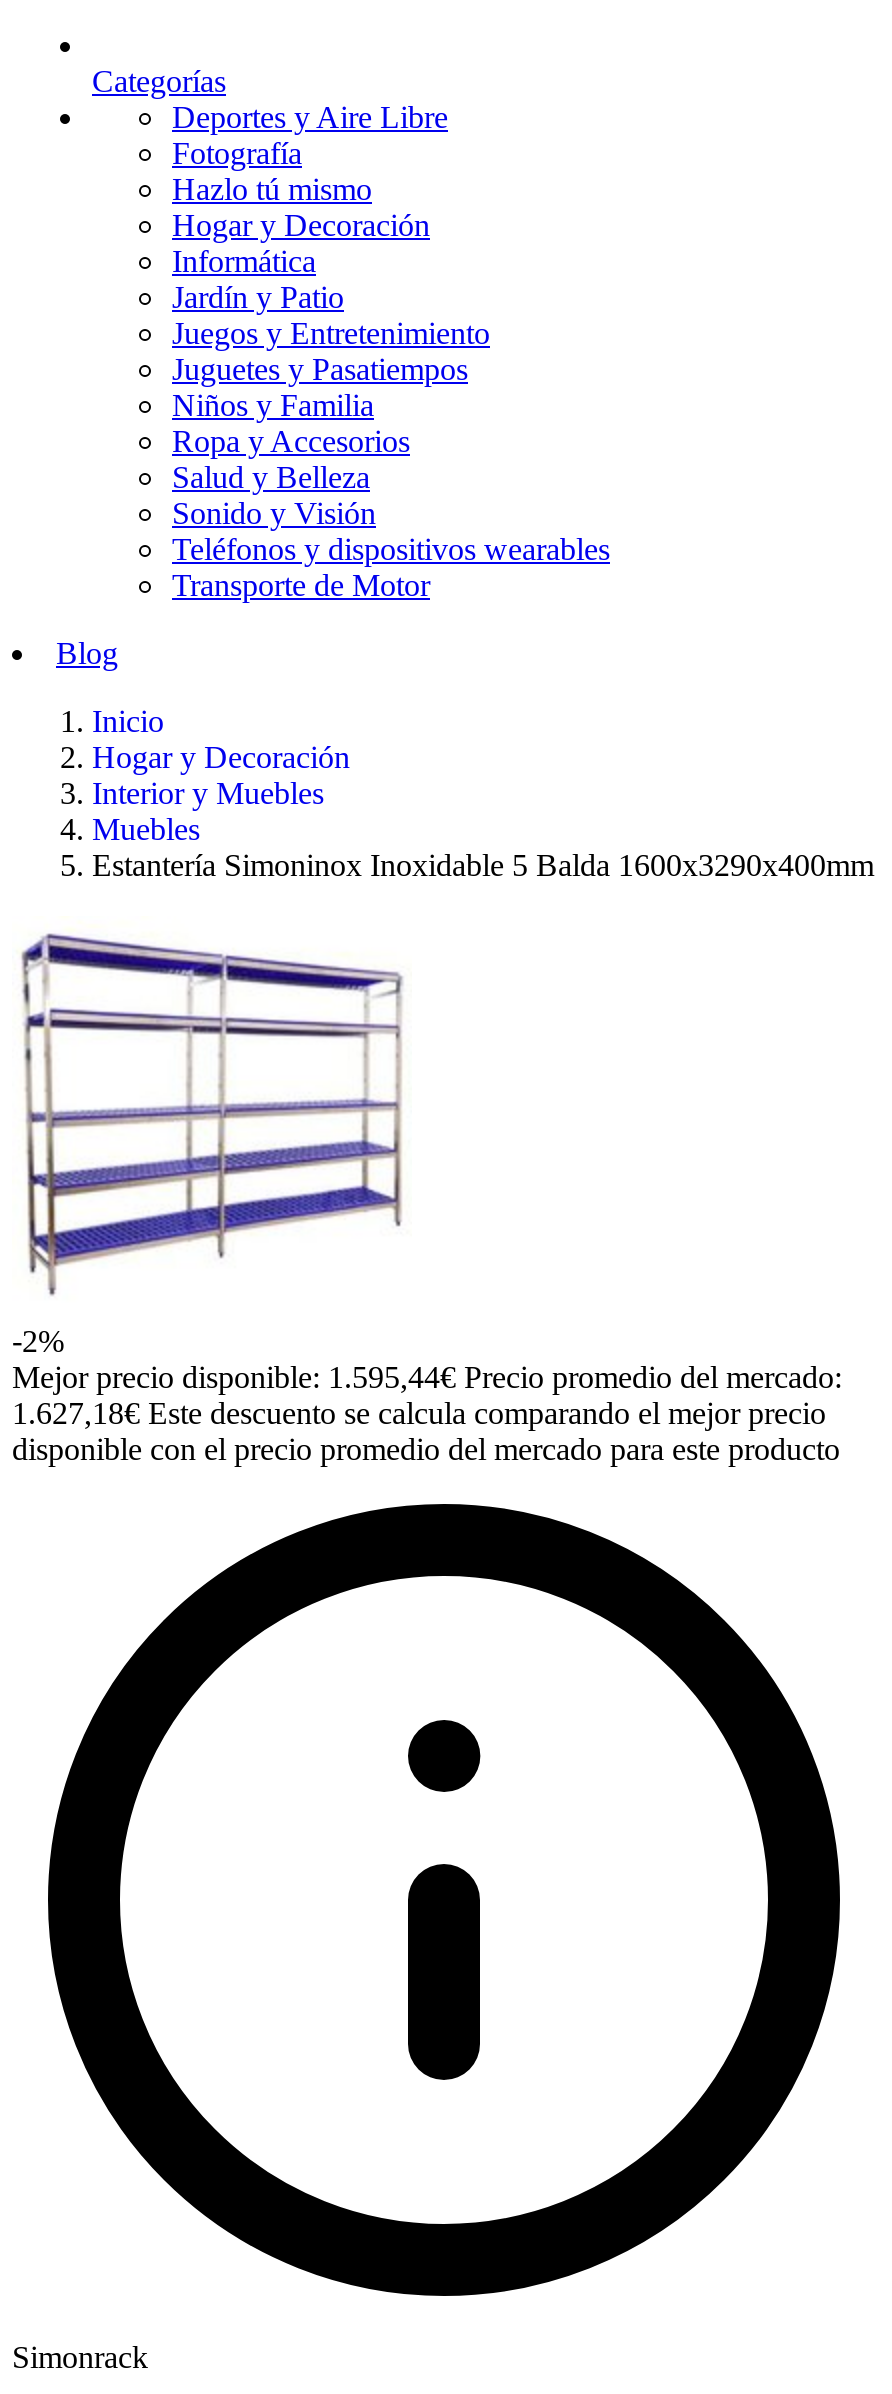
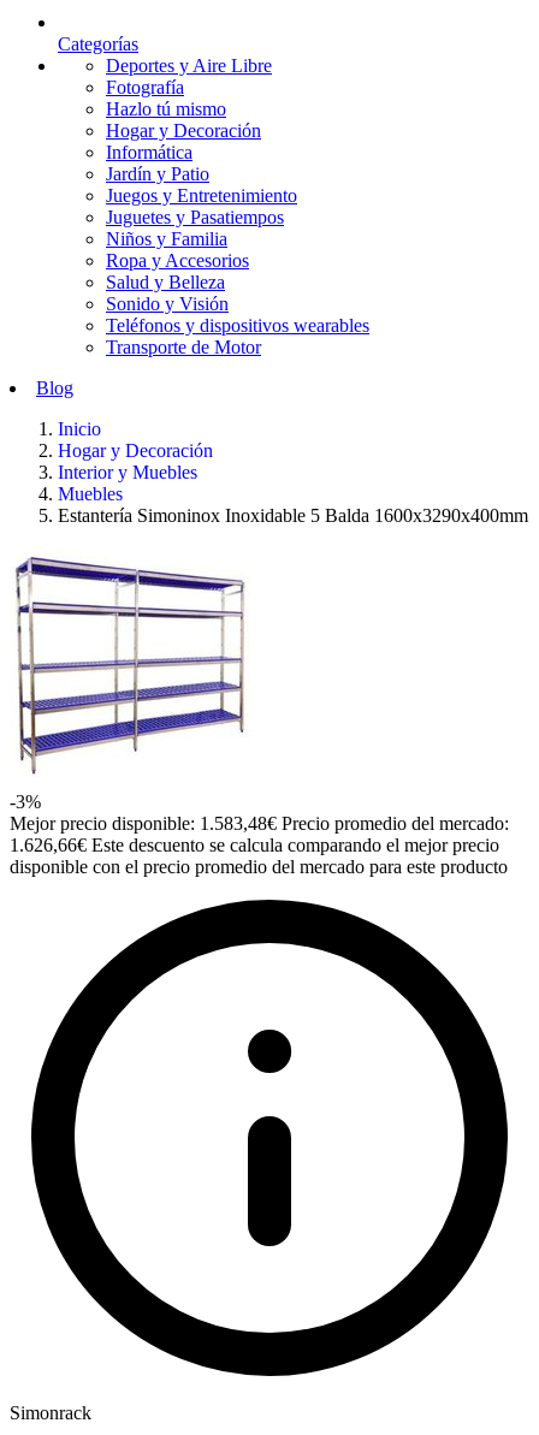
- -2%
+ -3%

- Mejor precio disponible: 1.595,44€ Precio promedio del mercado:
+ Mejor precio disponible: 1.583,48€ Precio promedio del mercado:

- 1.627,18€ Este descuento se calcula comparando el mejor precio
+ 1.626,66€ Este descuento se calcula comparando el mejor precio
